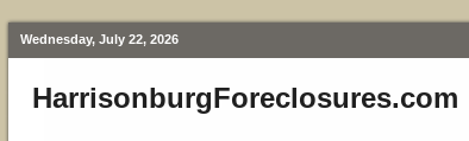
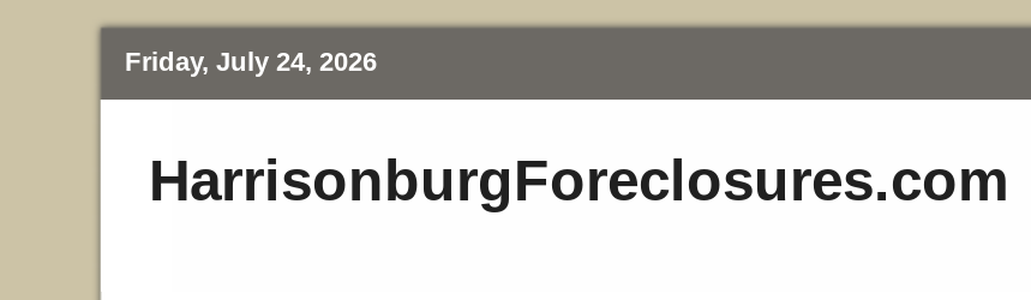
- Wednesday, July 22, 2026
+ Friday, July 24, 2026
